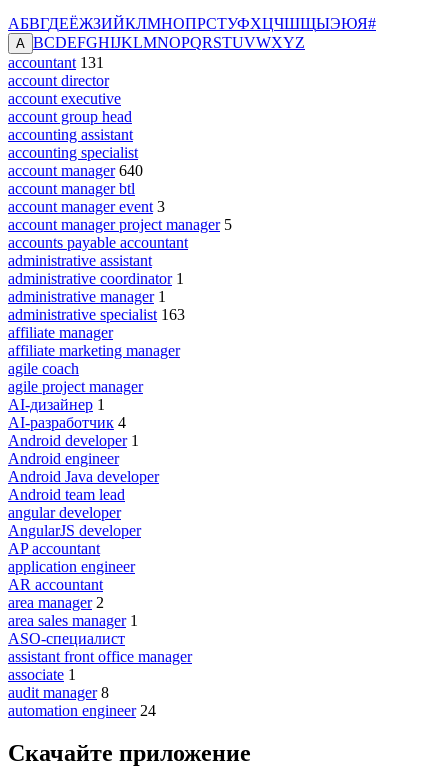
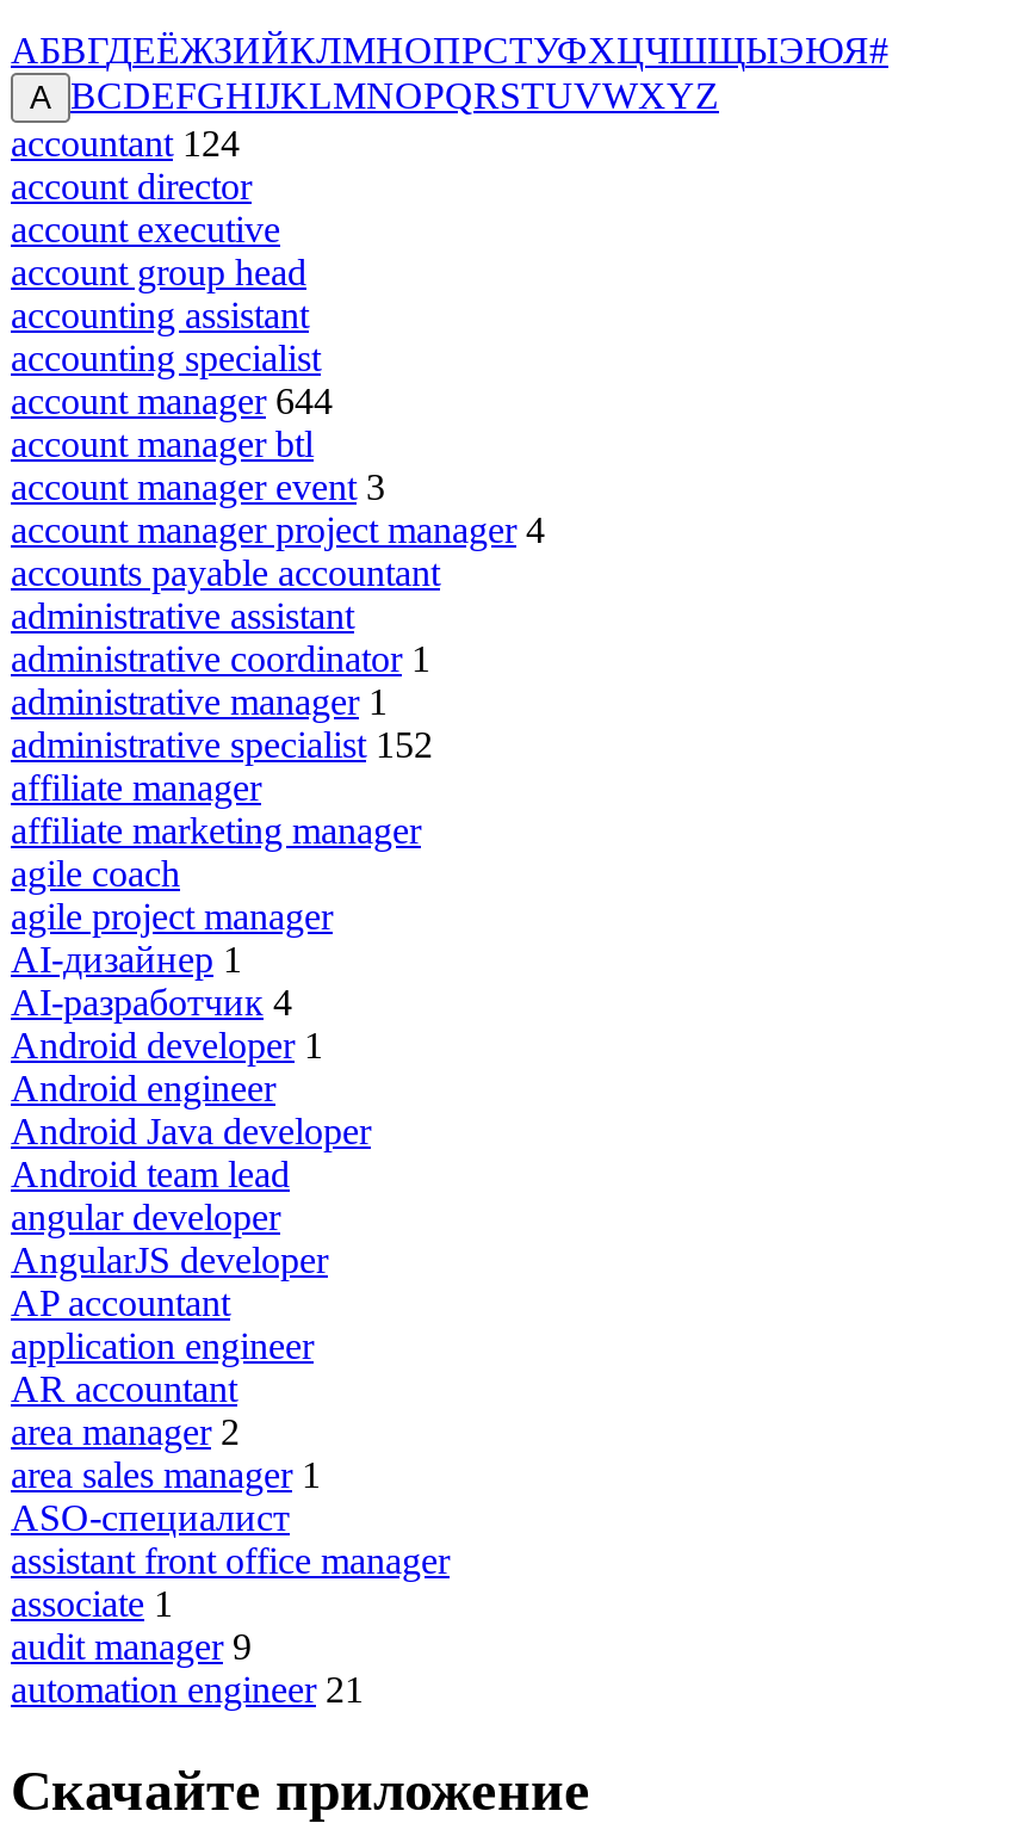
- accountant 131
+ accountant 124

- account manager 640
+ account manager 644

- account manager project manager 5
+ account manager project manager 4

- administrative specialist 163
+ administrative specialist 152

- audit manager 8
+ audit manager 9

- automation engineer 24
+ automation engineer 21
